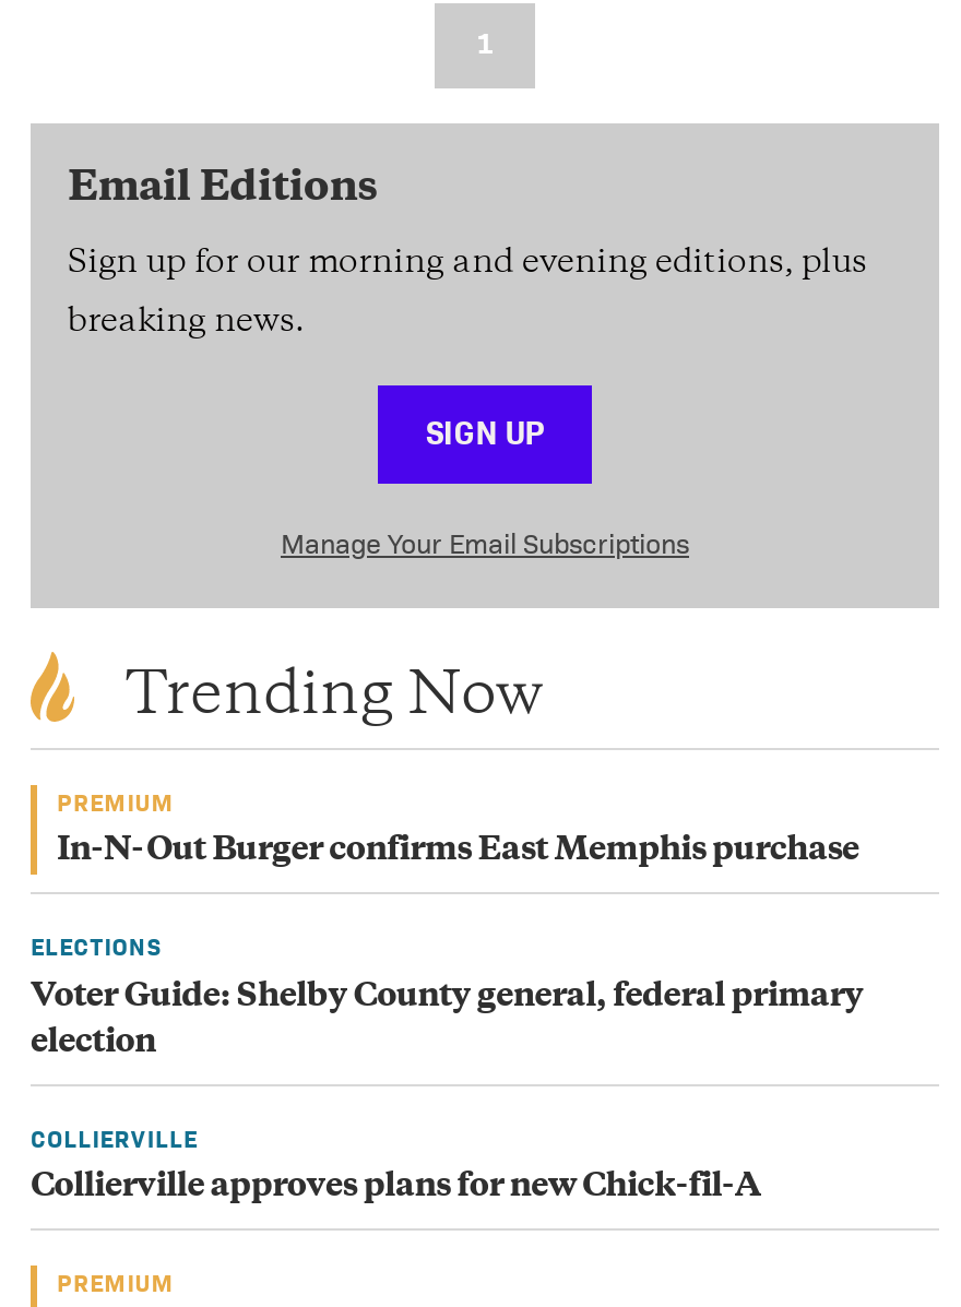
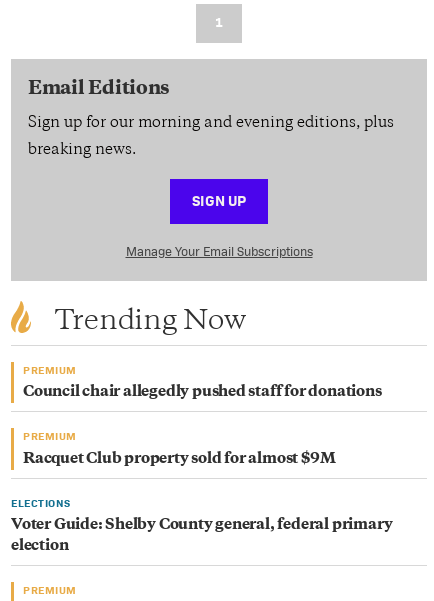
- In-N-Out Burger confirms East Memphis purchase
+ Council chair allegedly pushed staff for donations
+ PREMIUM
+ Racquet Club property sold for almost $9M

moved down: ELECTIONS | Voter Guide: Shelby County general, federal primary | election

- COLLIERVILLE
- Collierville approves plans for new Chick-fil-A
